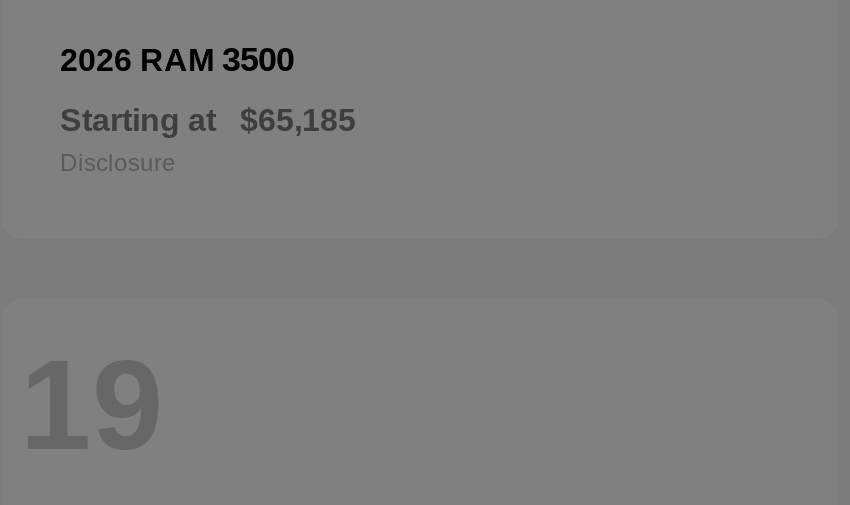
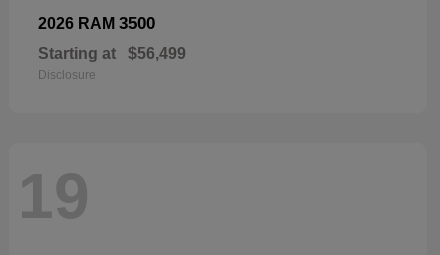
- Starting at $65,185
+ Starting at $56,499
